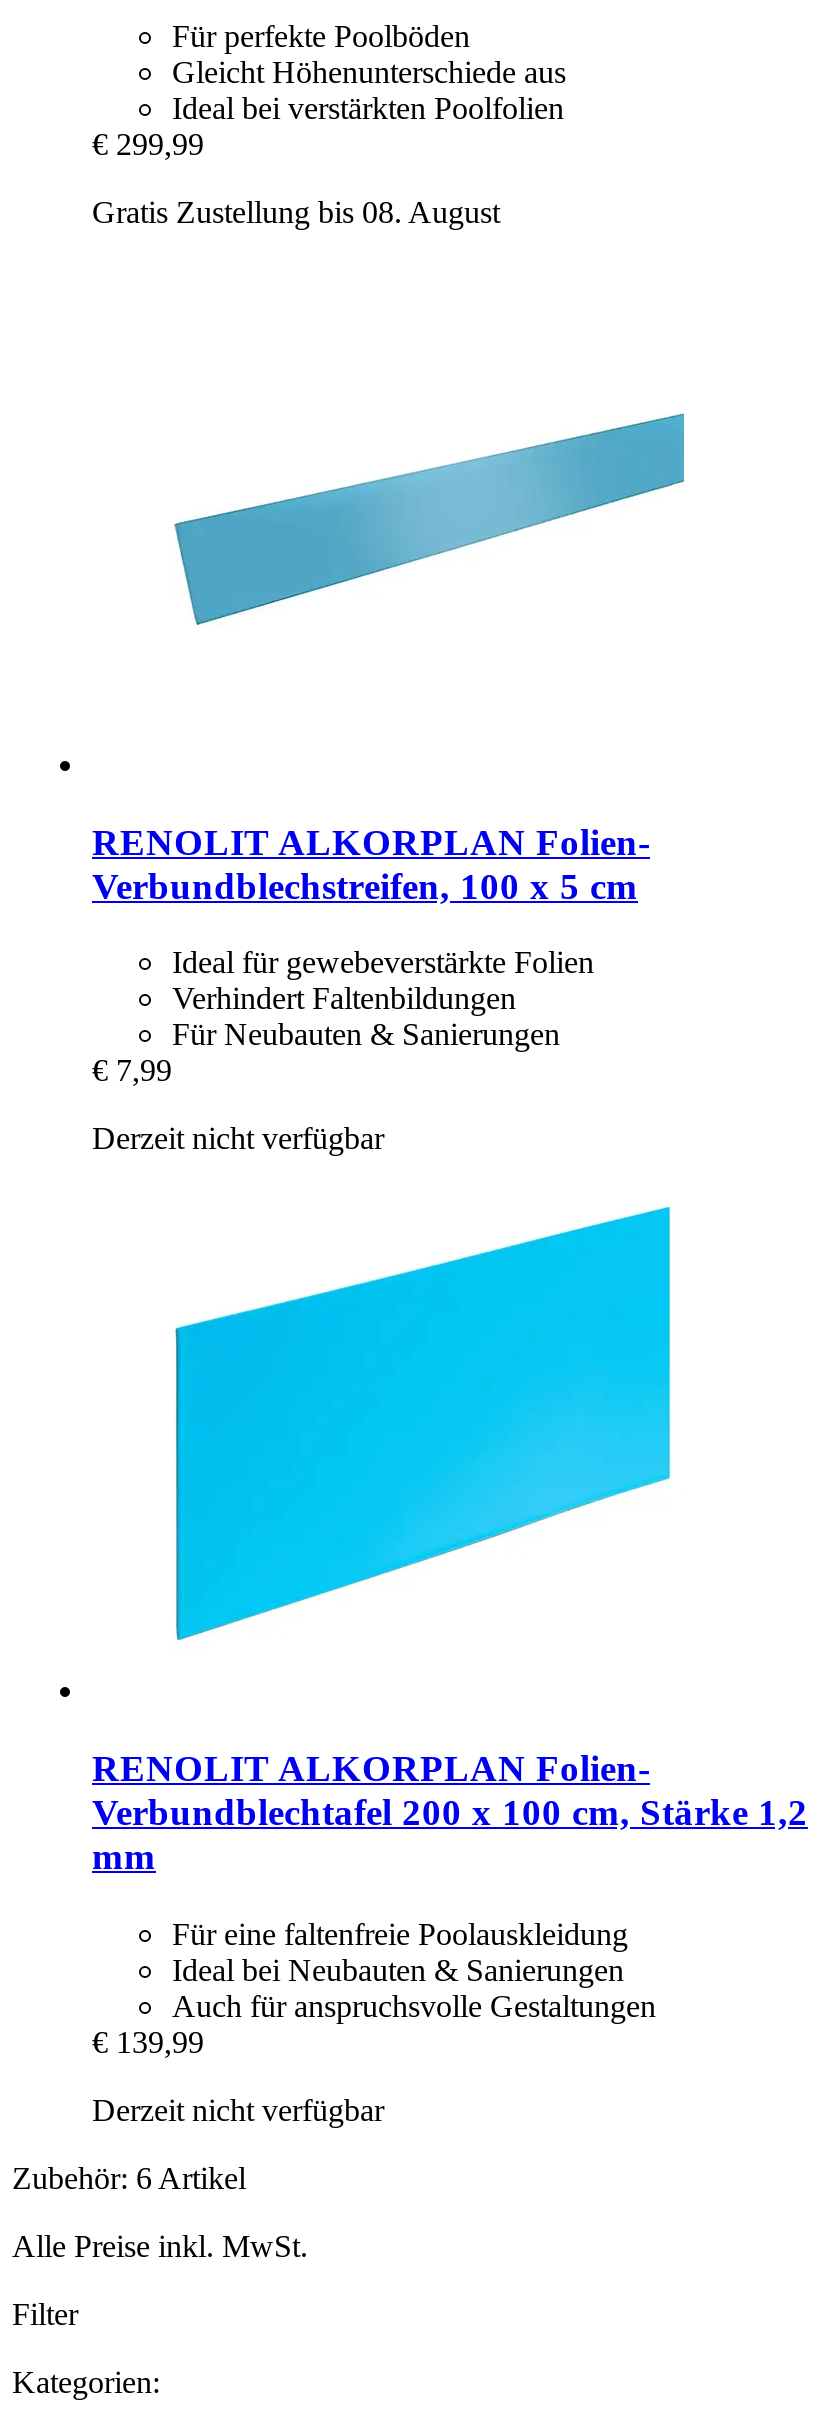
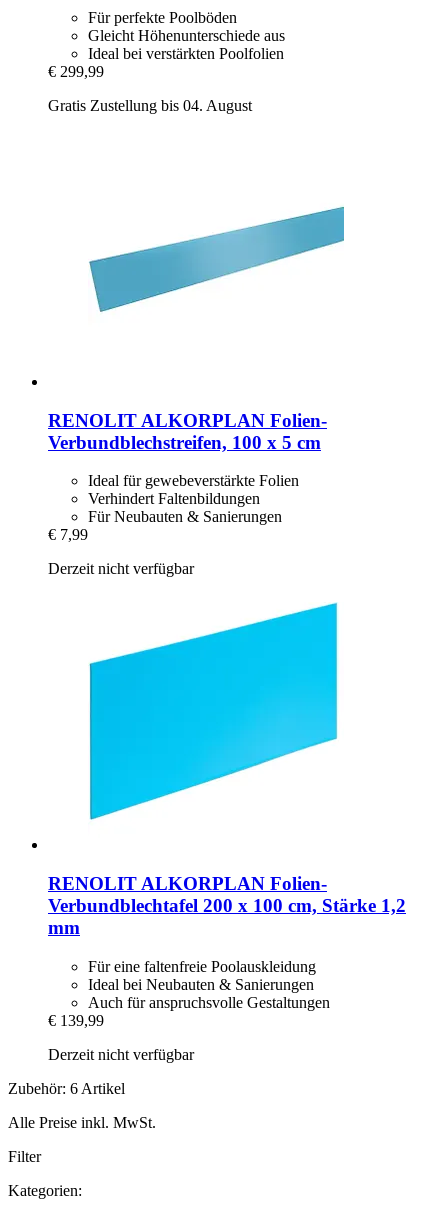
- Gratis Zustellung bis 08. August
+ Gratis Zustellung bis 04. August
